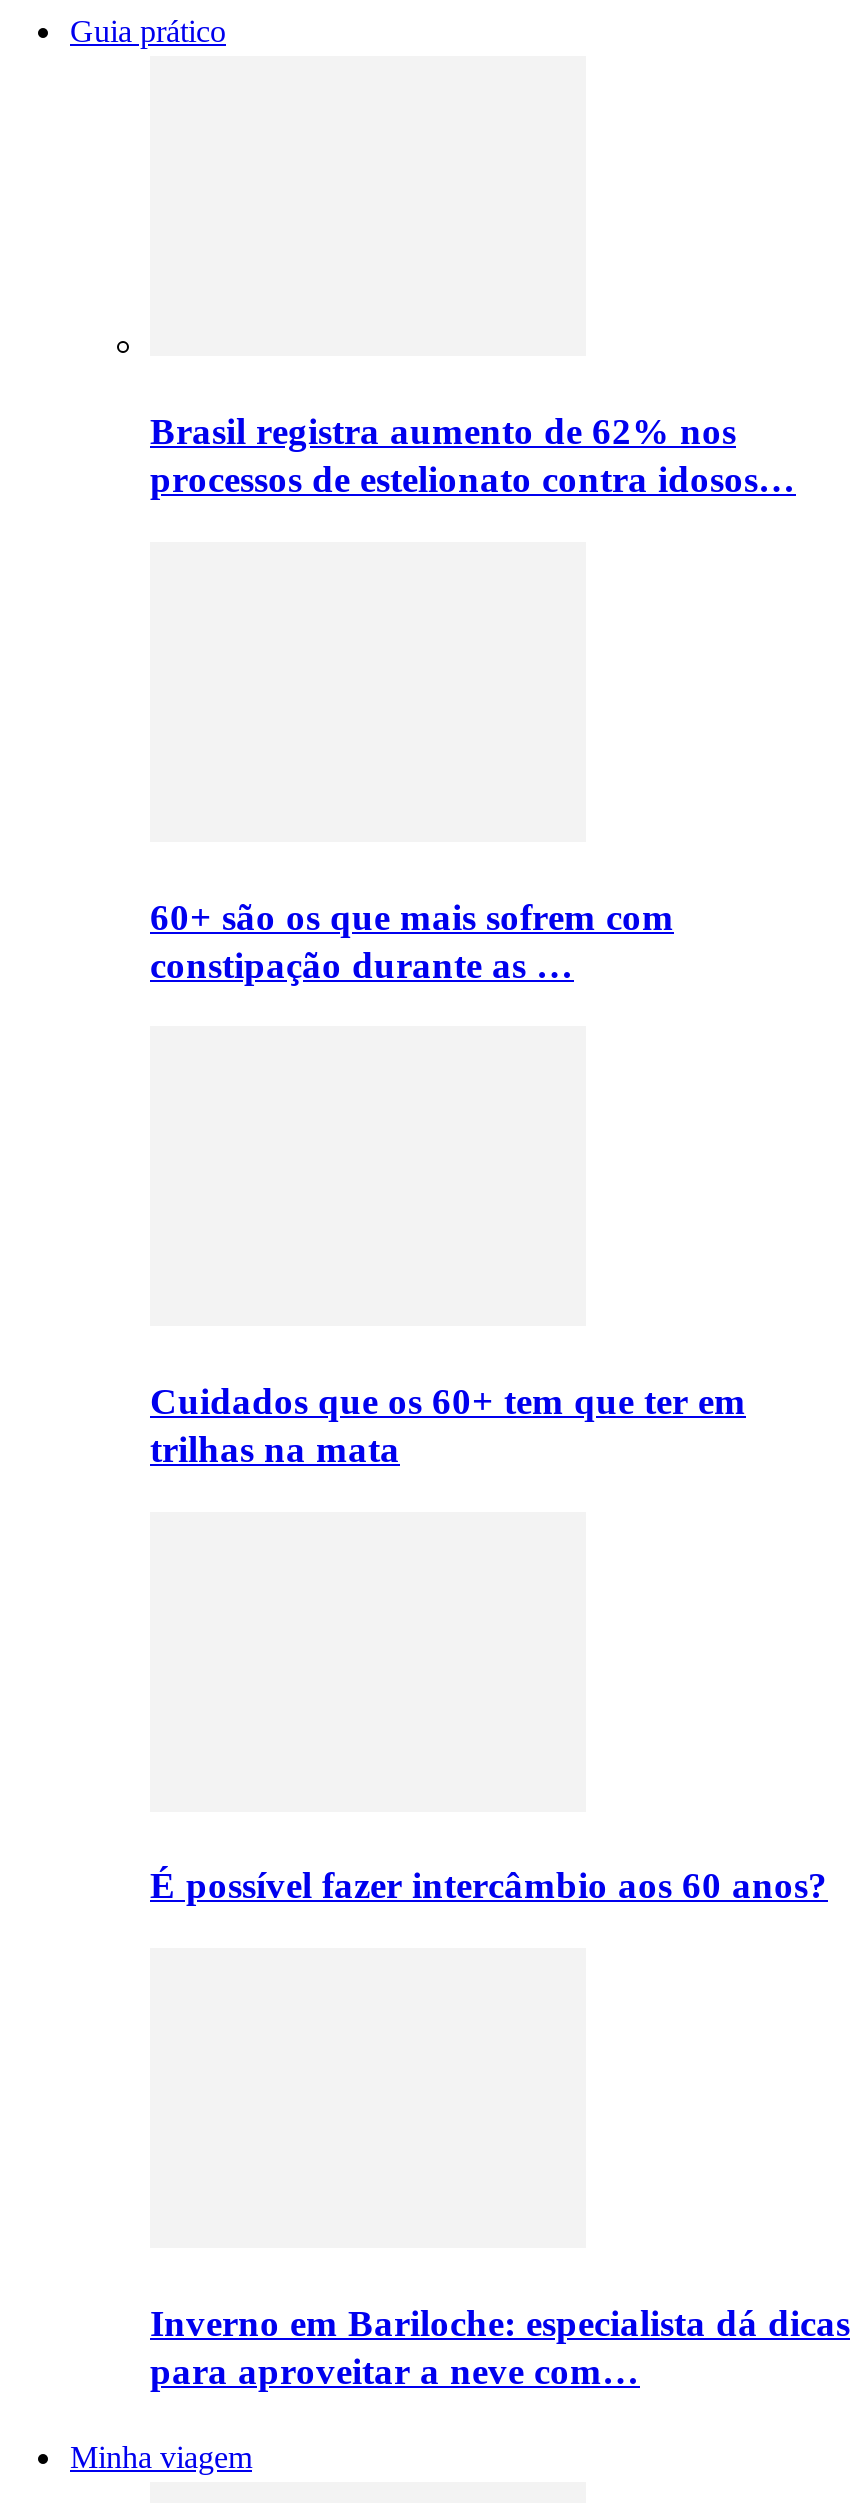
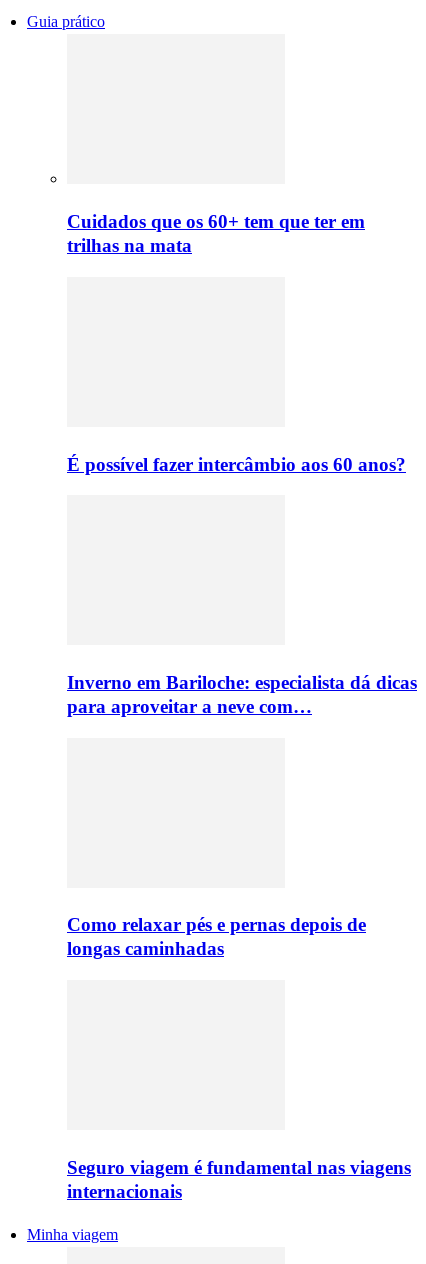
- Brasil registra aumento de 62% nos
- processos de estelionato contra idosos…

- 60+ são os que mais sofrem com
- constipação durante as …

moved up: Cuidados que os 60+ tem que ter em | trilhas na mata | É possível fazer intercâmbio aos 60 anos? | Inverno em Bariloche: especialista dá dicas | para aproveitar a neve com…

+ Como relaxar pés e pernas depois de
+ longas caminhadas

+ Seguro viagem é fundamental nas viagens
+ internacionais
